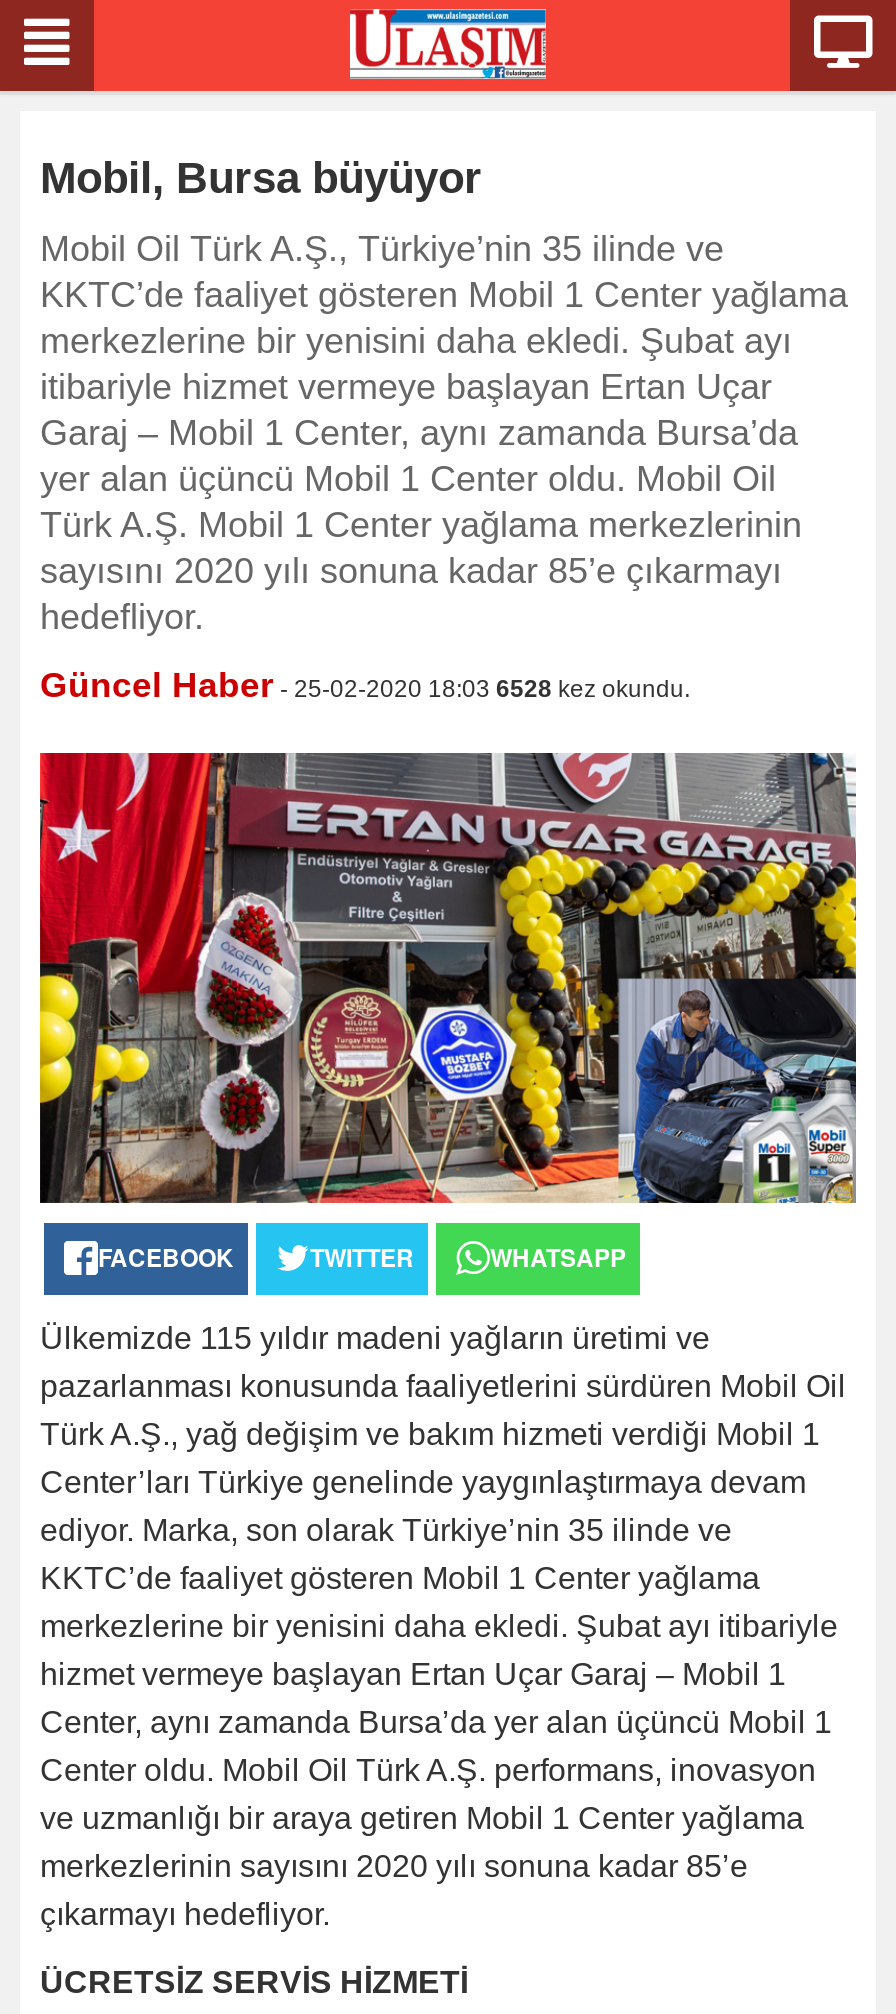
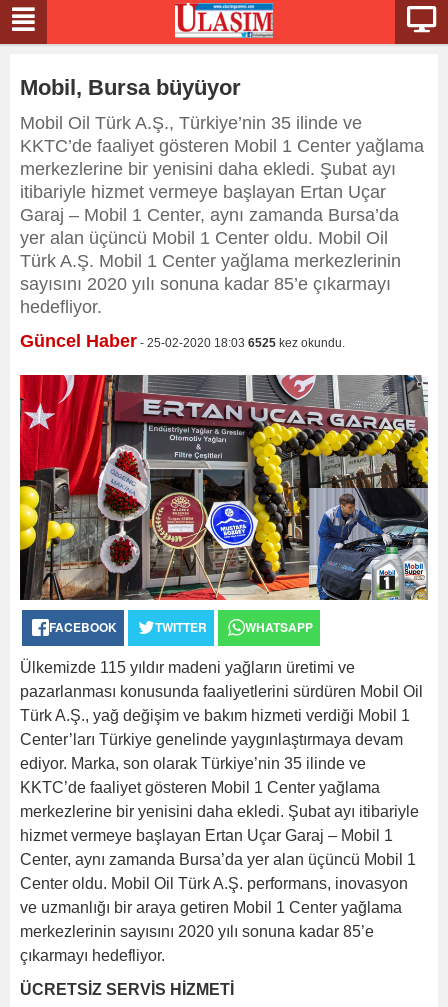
- Güncel Haber - 25-02-2020 18:03 6528 kez okundu.
+ Güncel Haber - 25-02-2020 18:03 6525 kez okundu.
